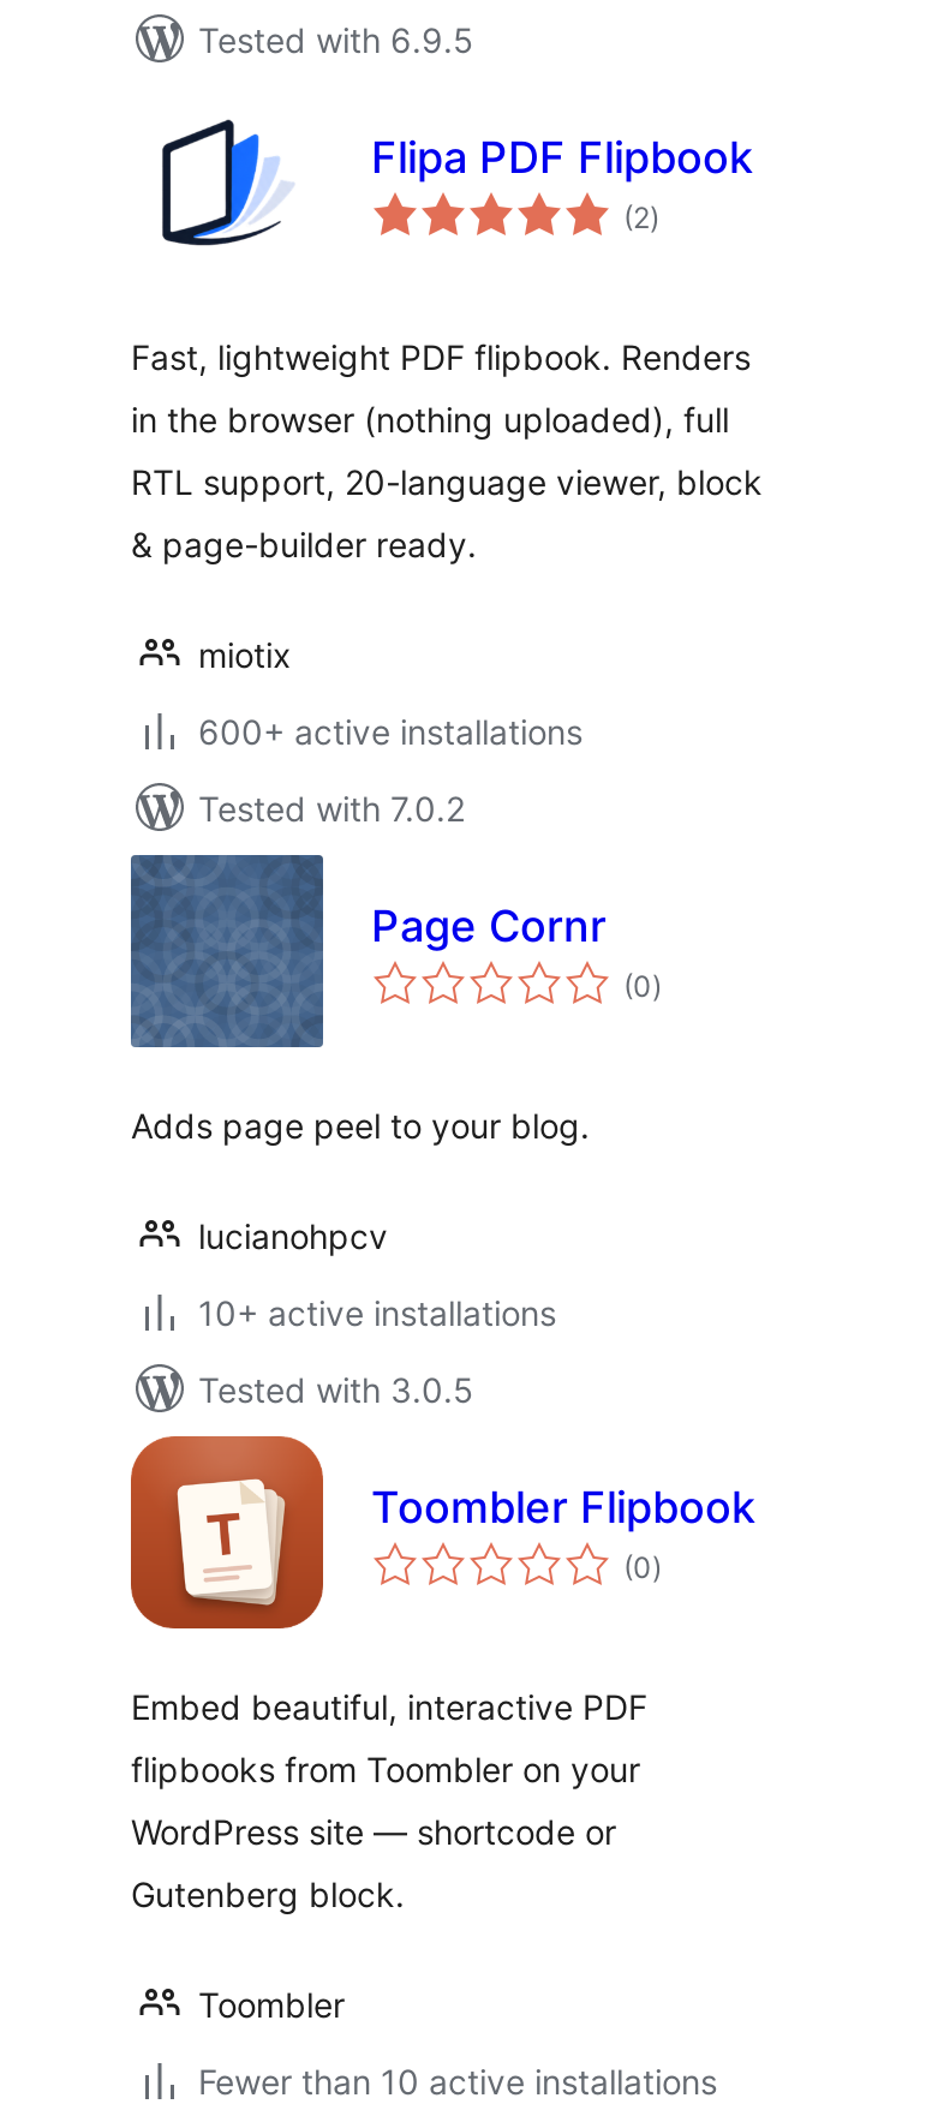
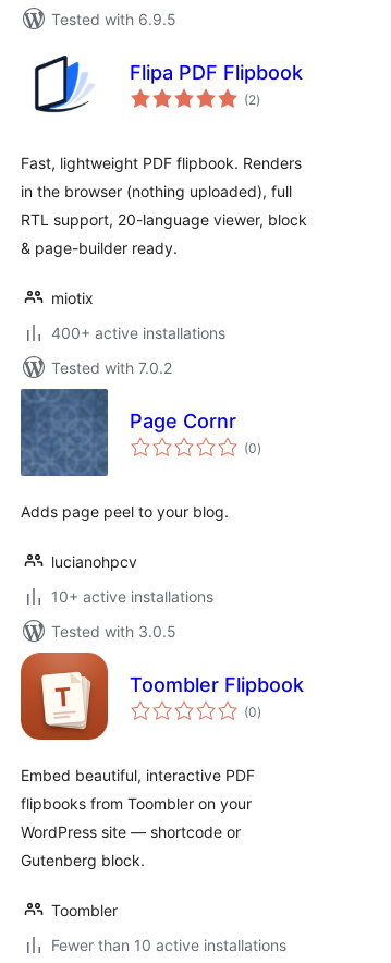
- 600+ active installations
+ 400+ active installations
